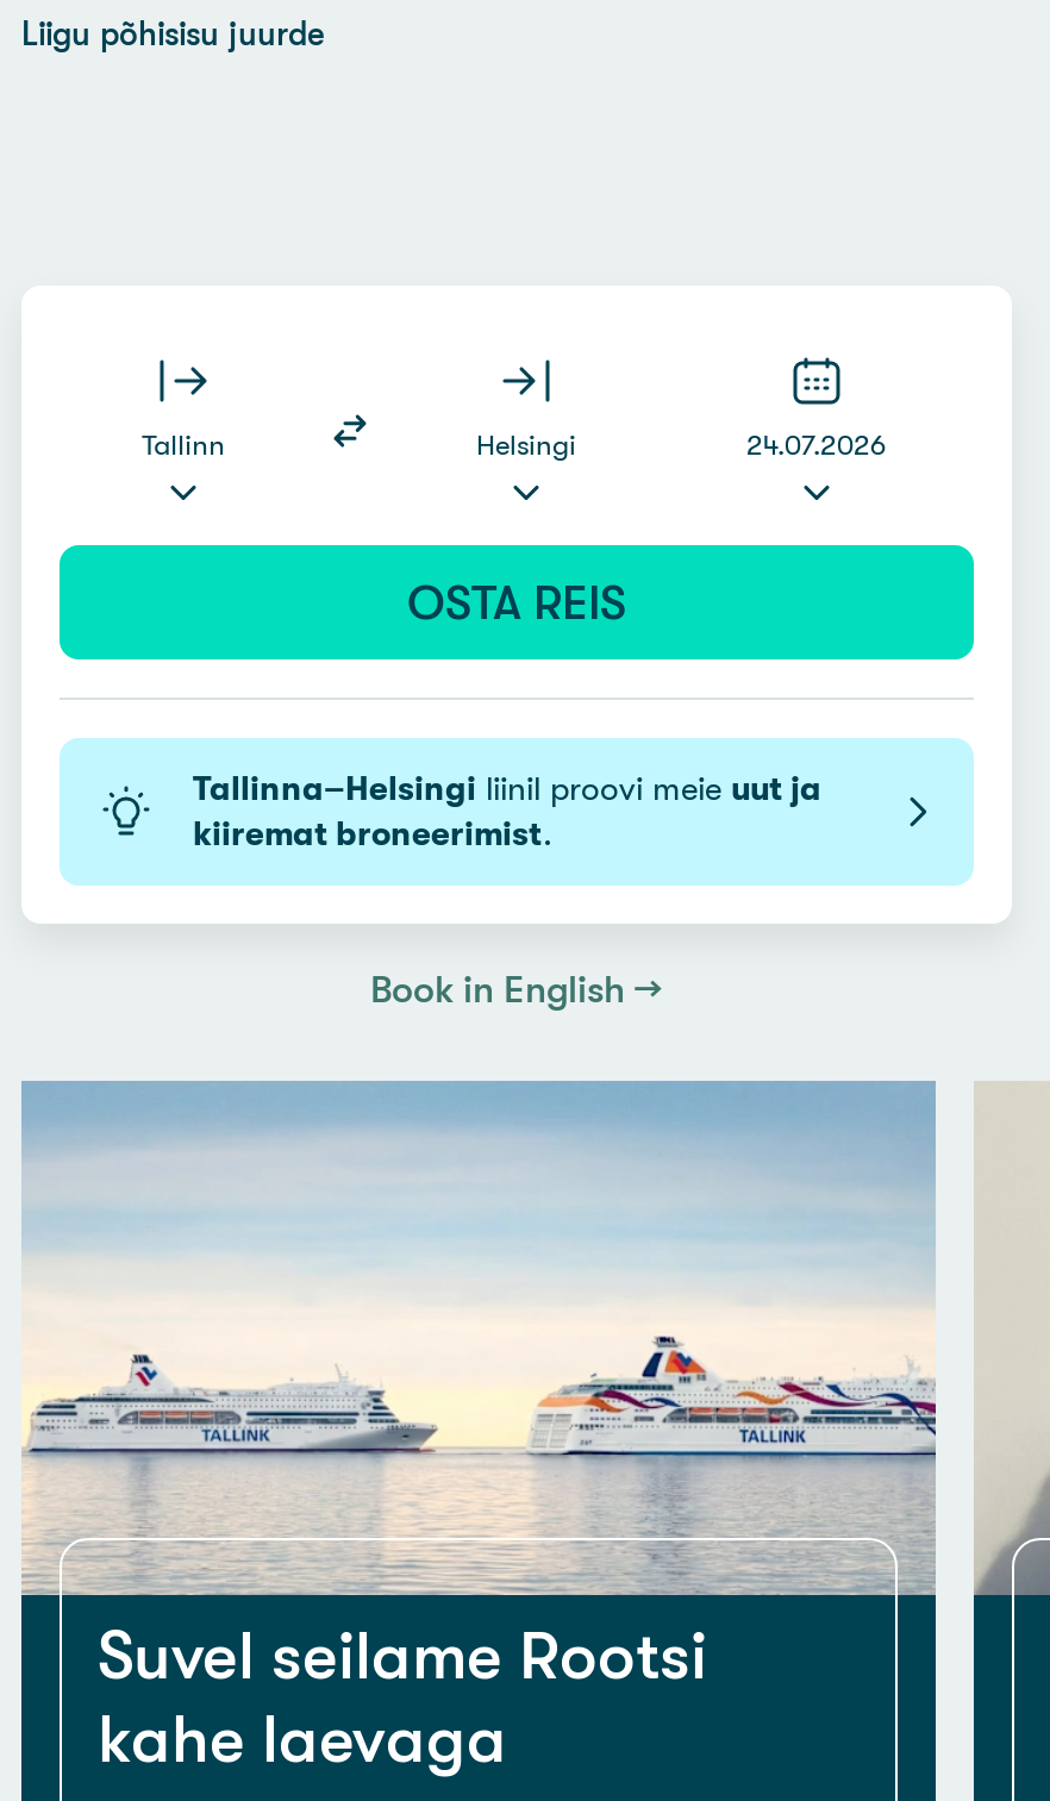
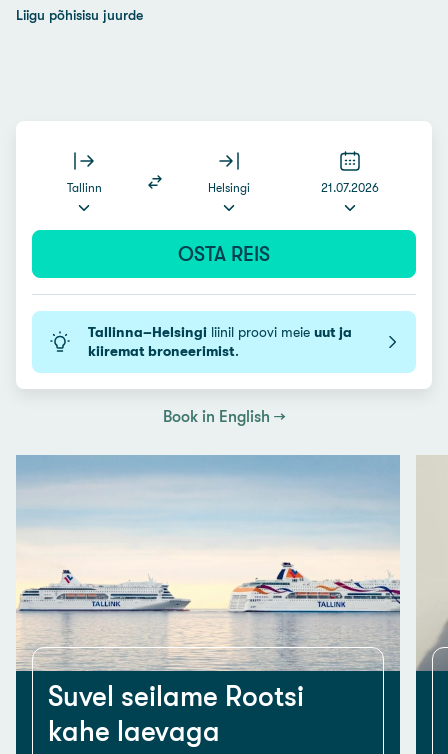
- 24.07.2026
+ 21.07.2026
